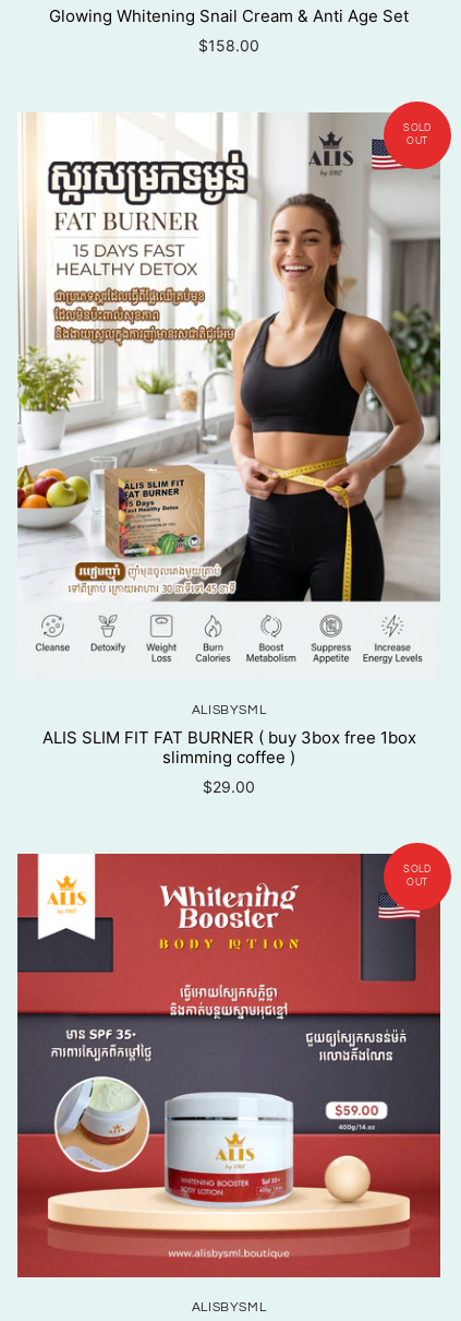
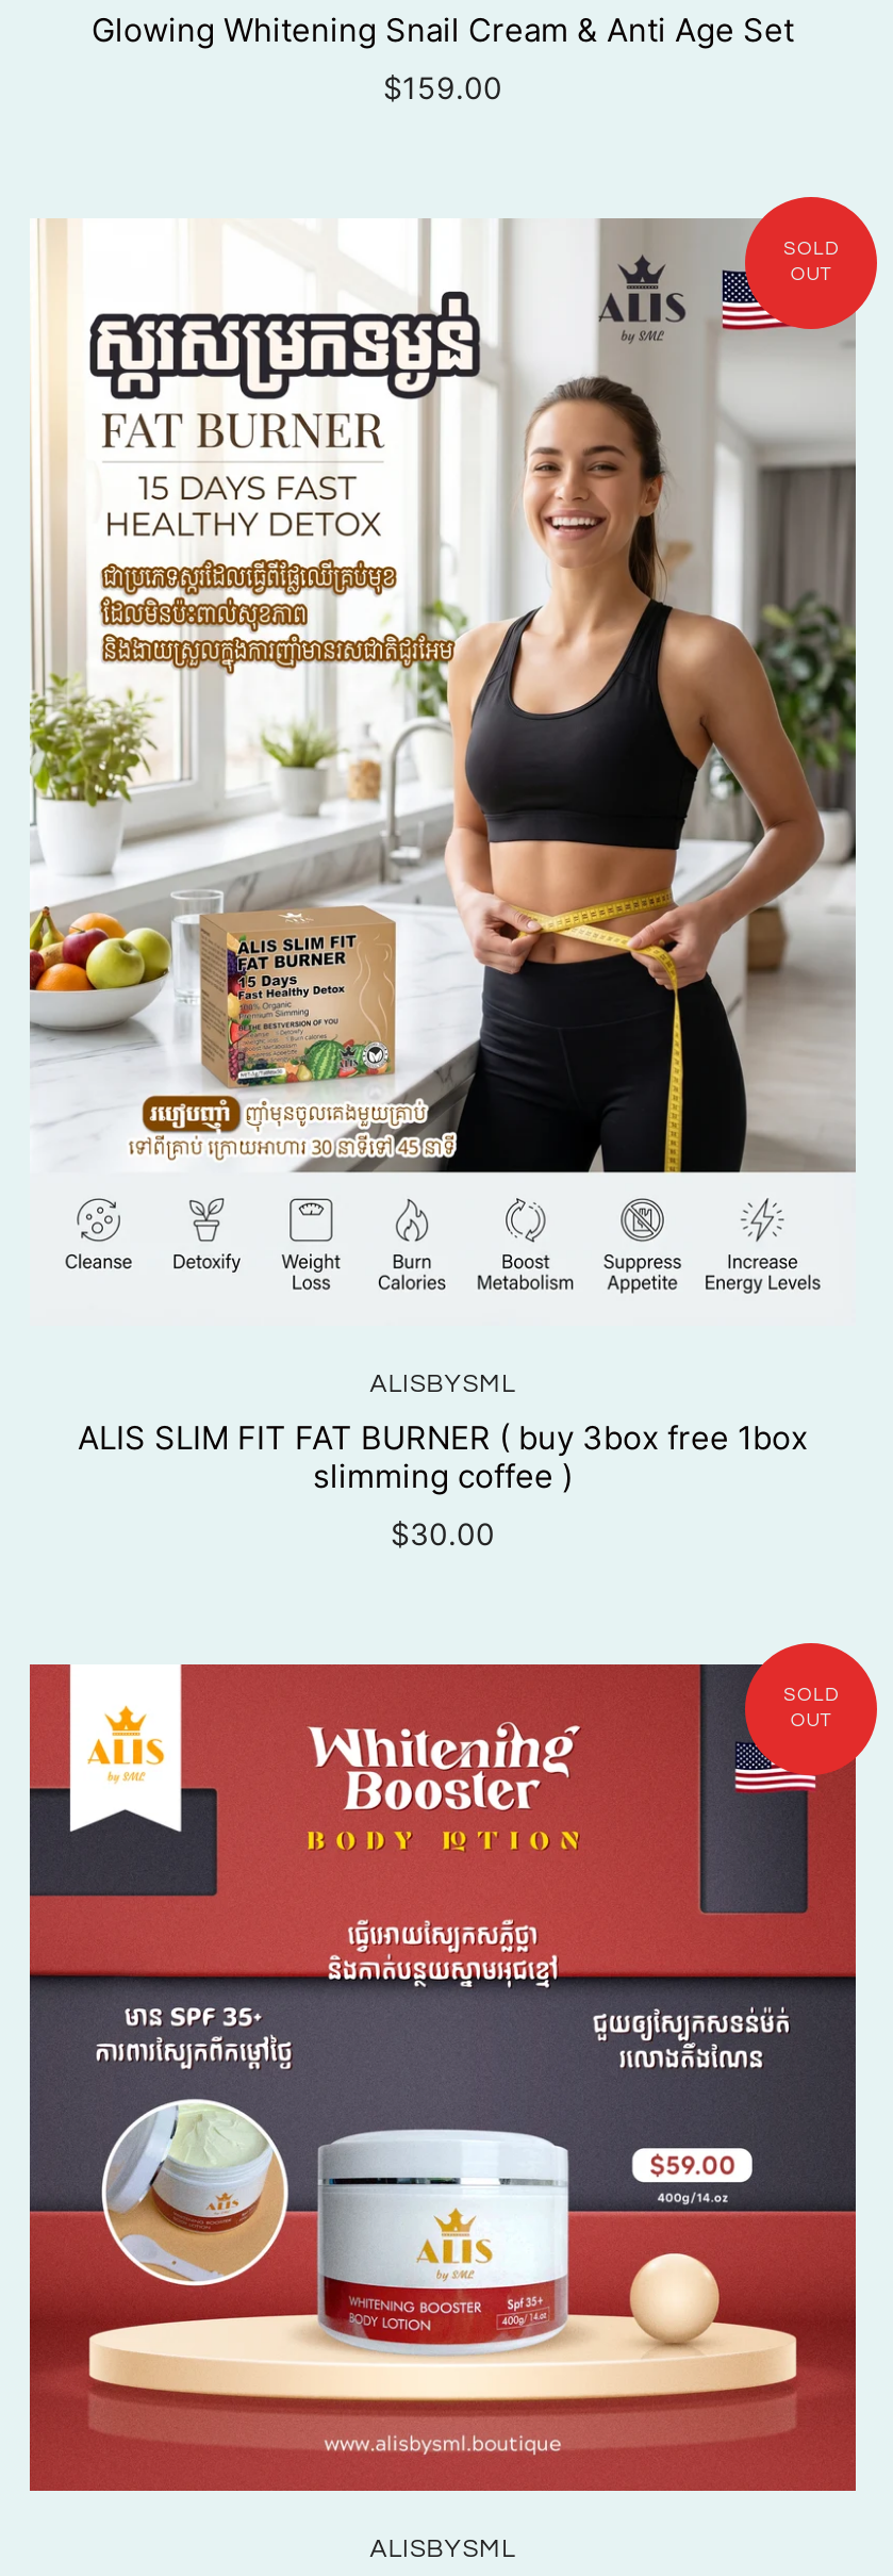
- $158.00
+ $159.00

- $29.00
+ $30.00
